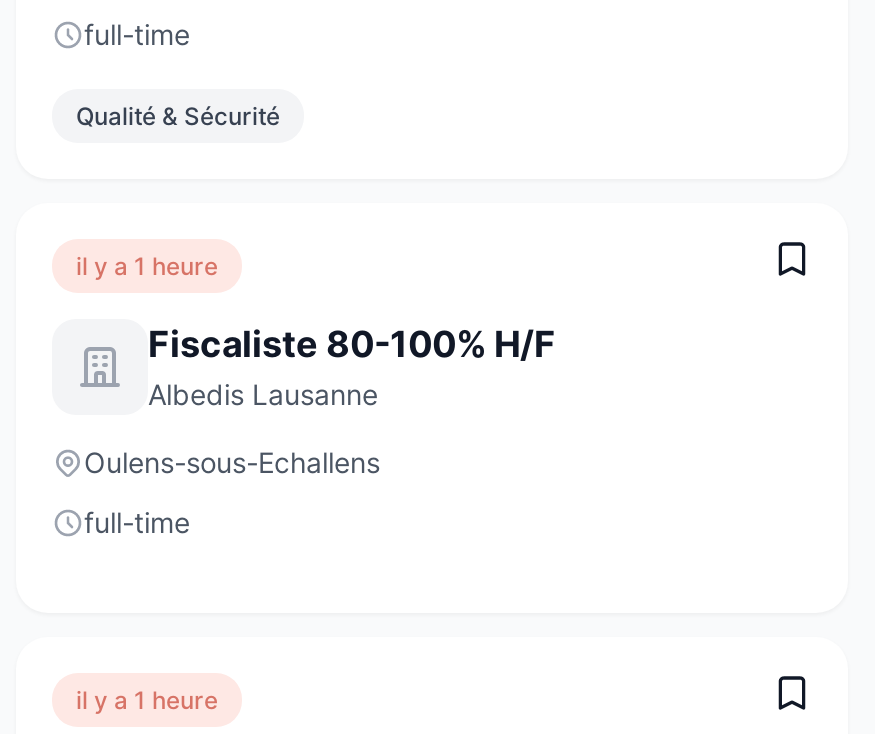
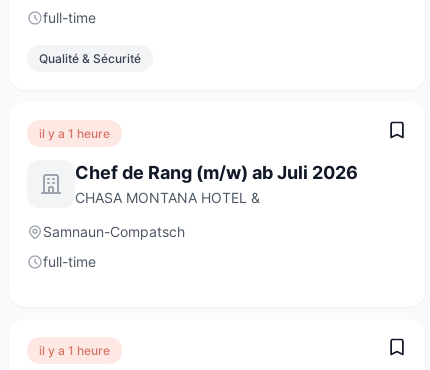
- Fiscaliste 80-100% H/F
- Albedis Lausanne
+ Chef de Rang (m/w) ab Juli 2026
+ CHASA MONTANA HOTEL &

- Oulens-sous-Echallens
+ Samnaun-Compatsch
